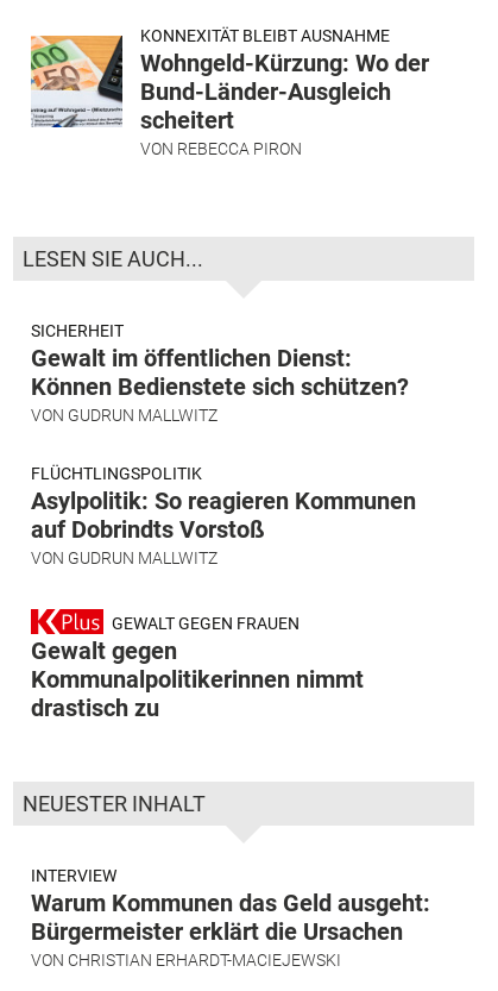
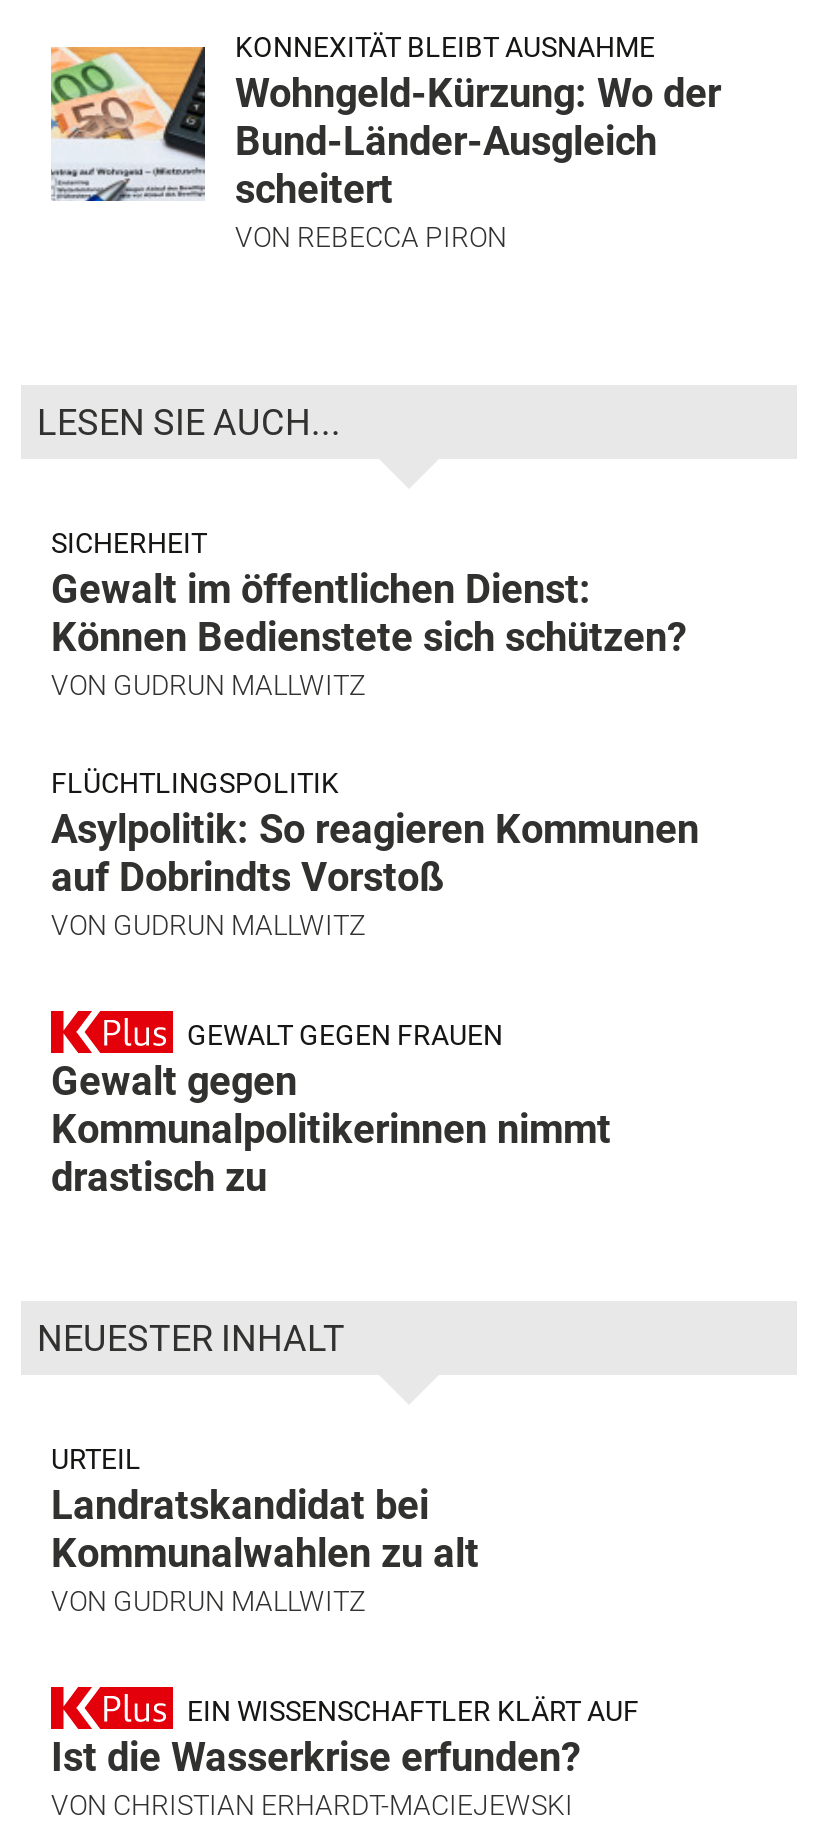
- INTERVIEW
- Warum Kommunen das Geld ausgeht:
- Bürgermeister erklärt die Ursachen
+ URTEIL
+ Landratskandidat bei
+ Kommunalwahlen zu alt
+ VON GUDRUN MALLWITZ
+ EIN WISSENSCHAFTLER KLÄRT AUF
+ Ist die Wasserkrise erfunden?
